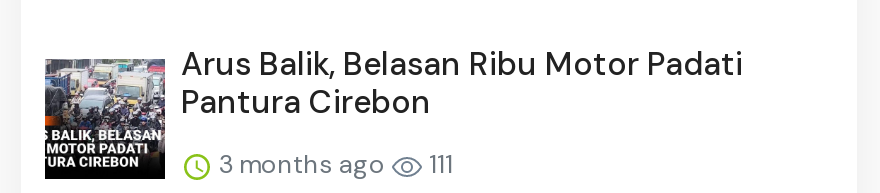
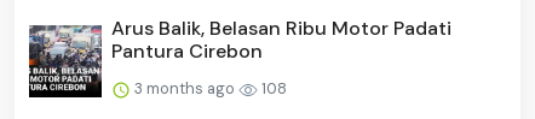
- 3 months ago 111
+ 3 months ago 108
